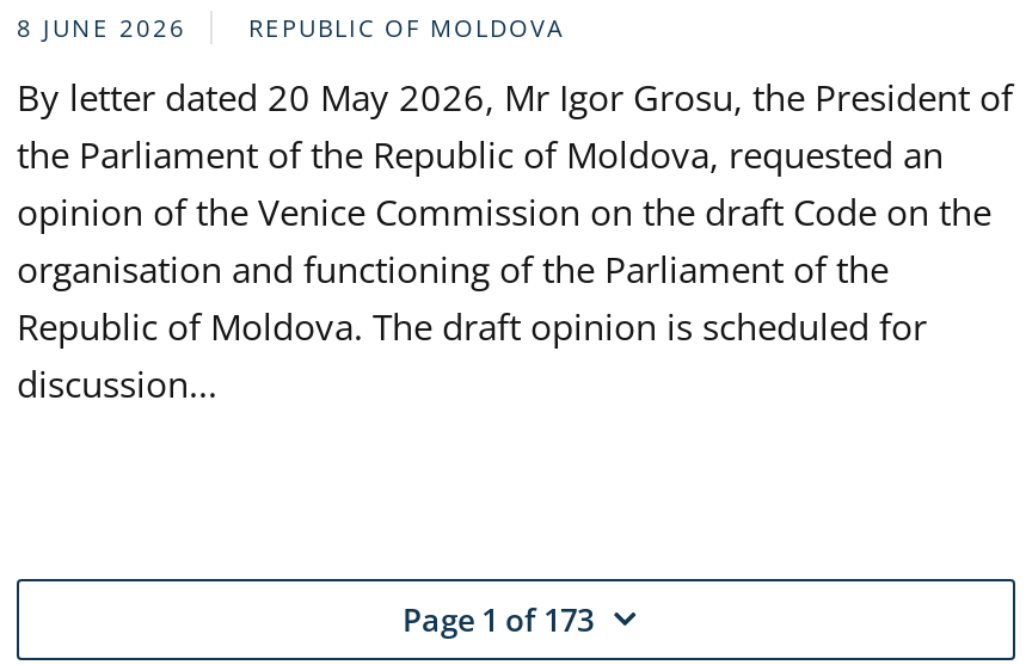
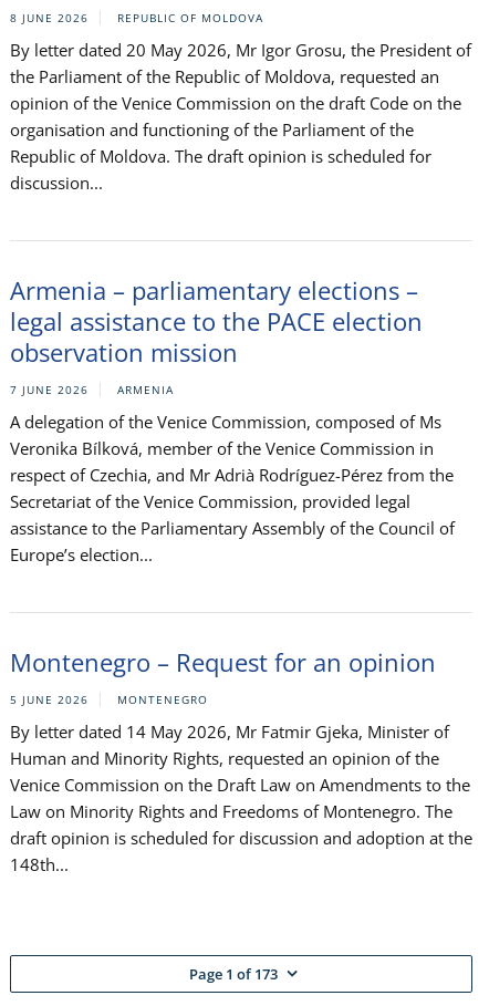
+ Armenia – parliamentary elections –
+ legal assistance to the PACE election
+ observation mission
+ 7 JUNE 2026
+ ARMENIA
+ A delegation of the Venice Commission, composed of Ms
+ Veronika Bílková, member of the Venice Commission in
+ respect of Czechia, and Mr Adrià Rodríguez-Pérez from the
+ Secretariat of the Venice Commission, provided legal
+ assistance to the Parliamentary Assembly of the Council of
+ Europe’s election...
+ Montenegro – Request for an opinion
+ 5 JUNE 2026
+ MONTENEGRO
+ By letter dated 14 May 2026, Mr Fatmir Gjeka, Minister of
+ Human and Minority Rights, requested an opinion of the
+ Venice Commission on the Draft Law on Amendments to the
+ Law on Minority Rights and Freedoms of Montenegro. The
+ draft opinion is scheduled for discussion and adoption at the
+ 148th...
